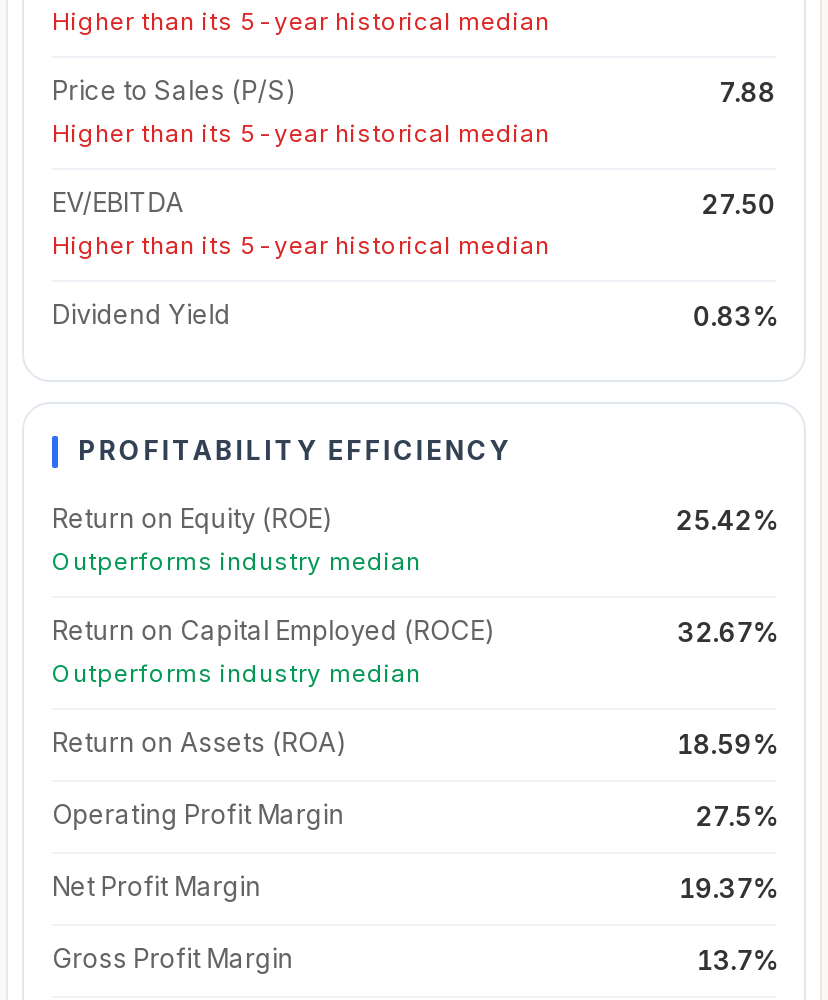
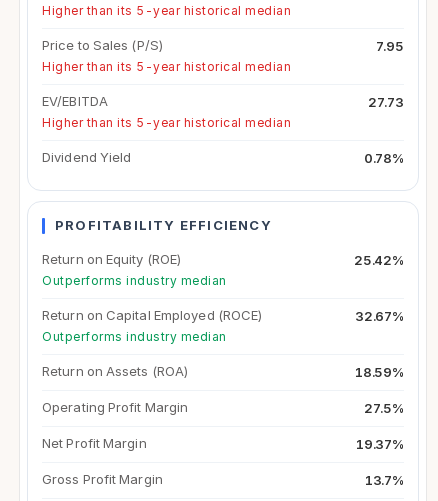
- 7.88
+ 7.95

- 27.50
+ 27.73

- 0.83%
+ 0.78%
